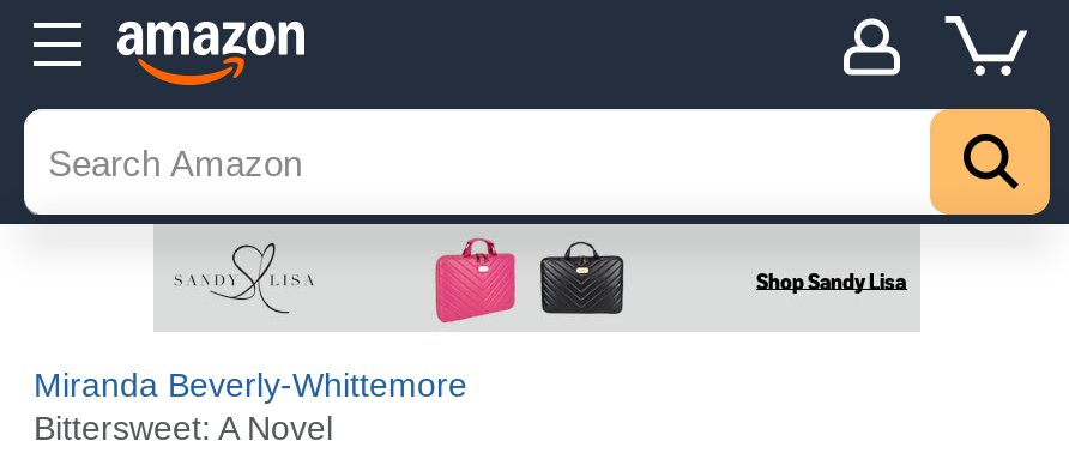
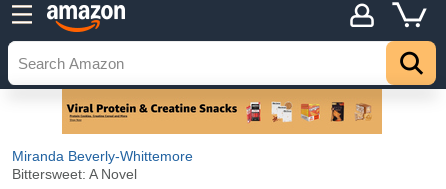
- [image]
+ [image]
